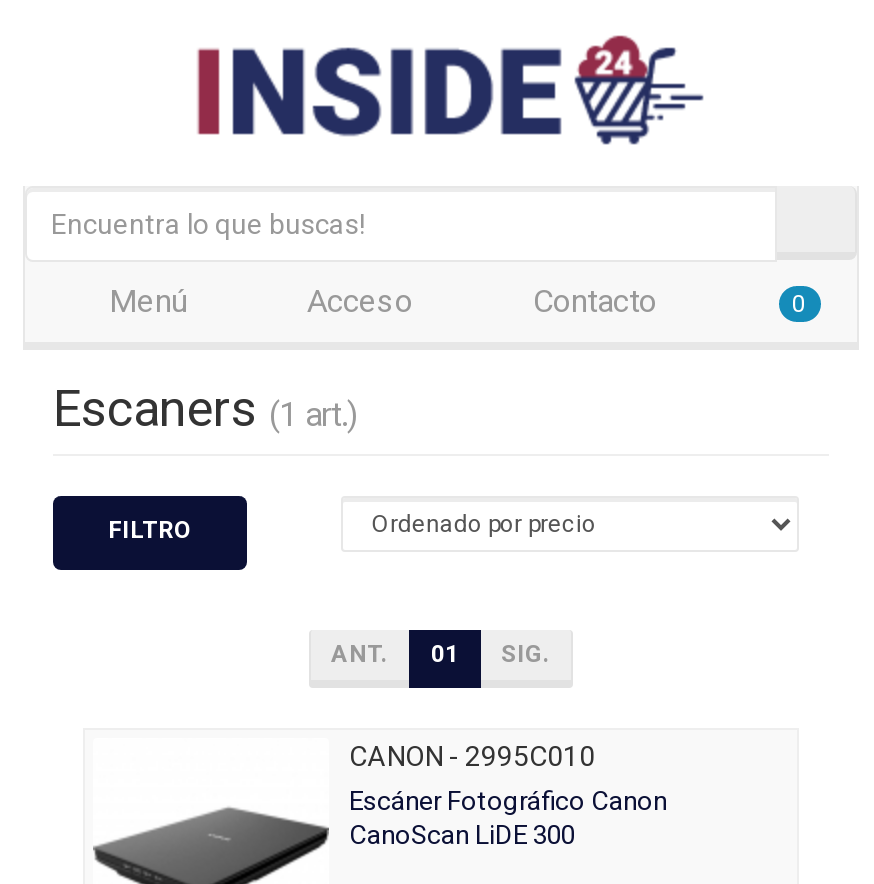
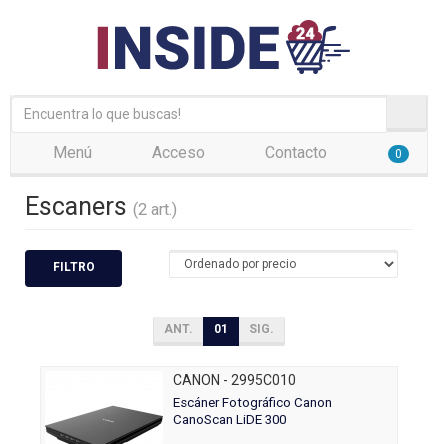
- Escaners (1 art.)
+ Escaners (2 art.)
